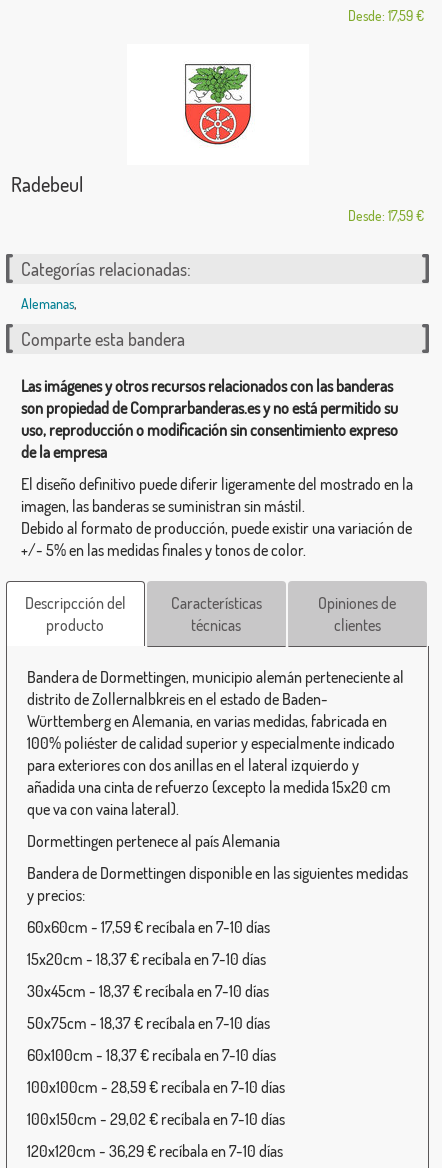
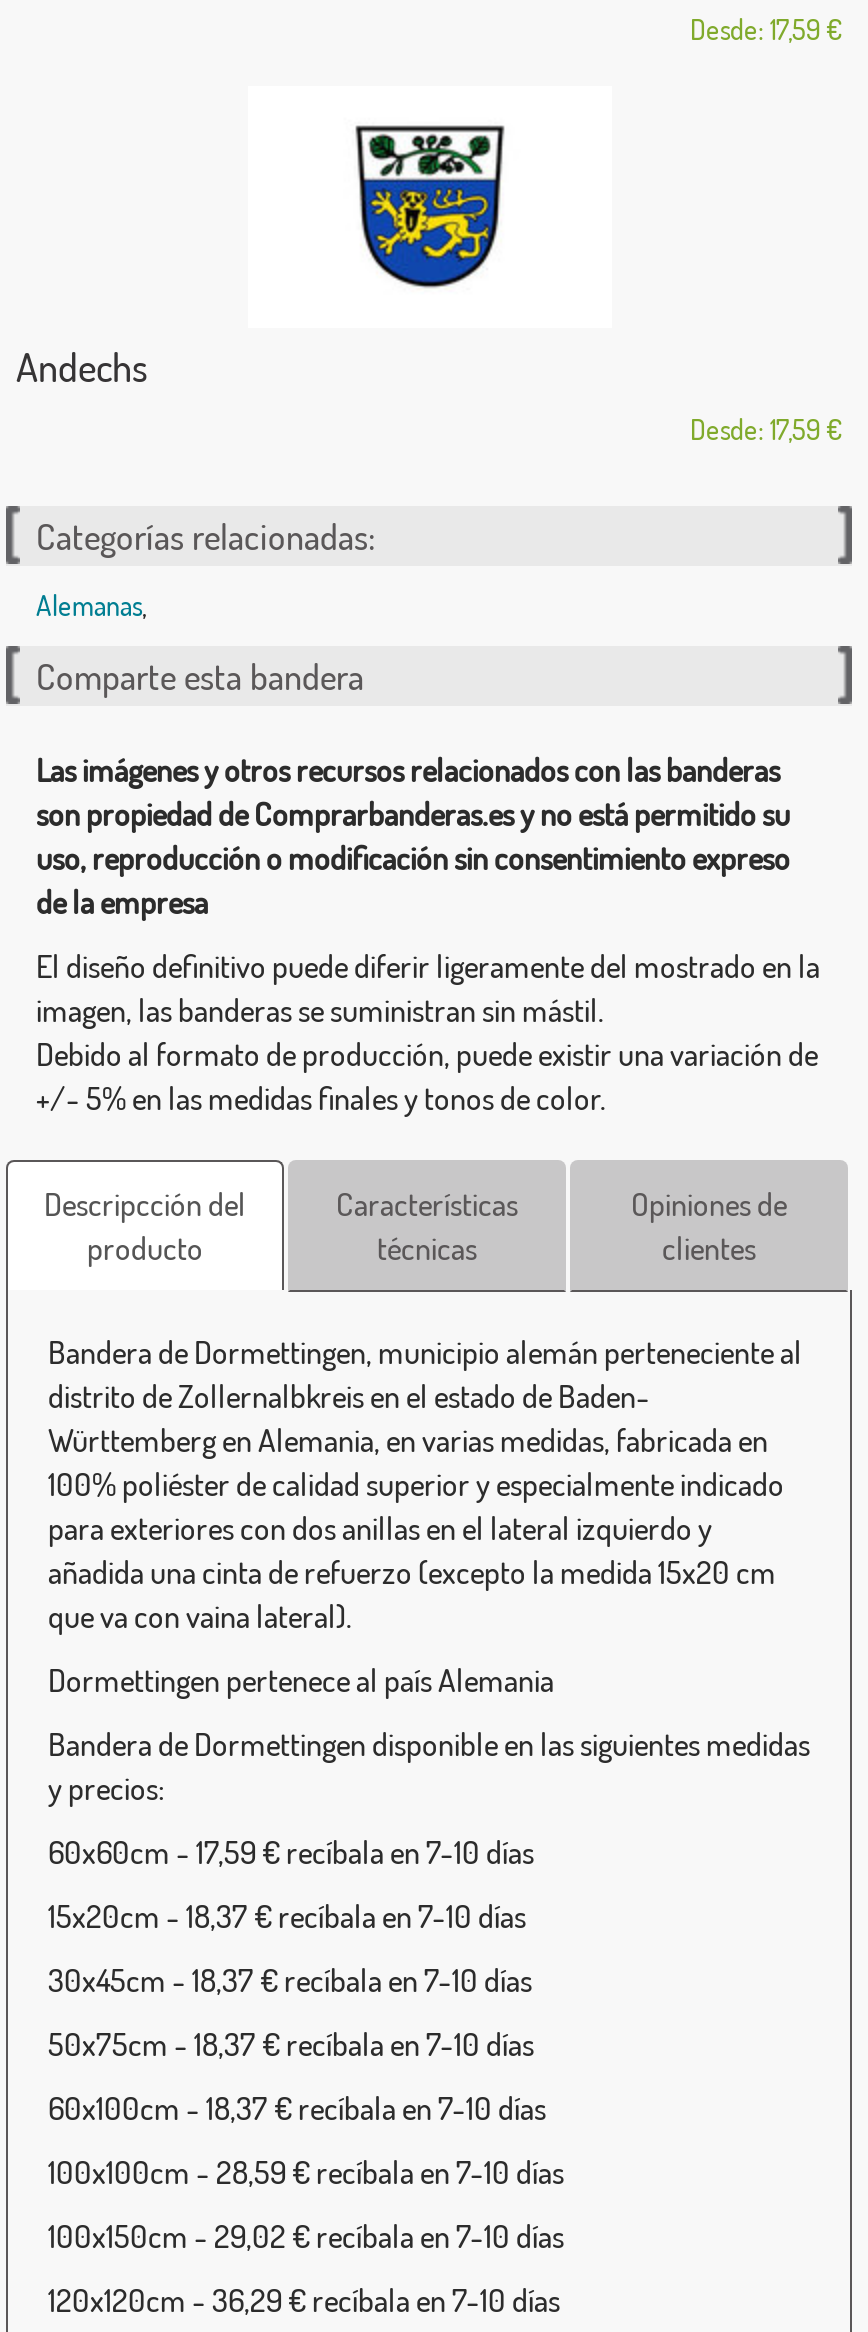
- [image]
+ [image]

- Radebeul
+ Andechs
